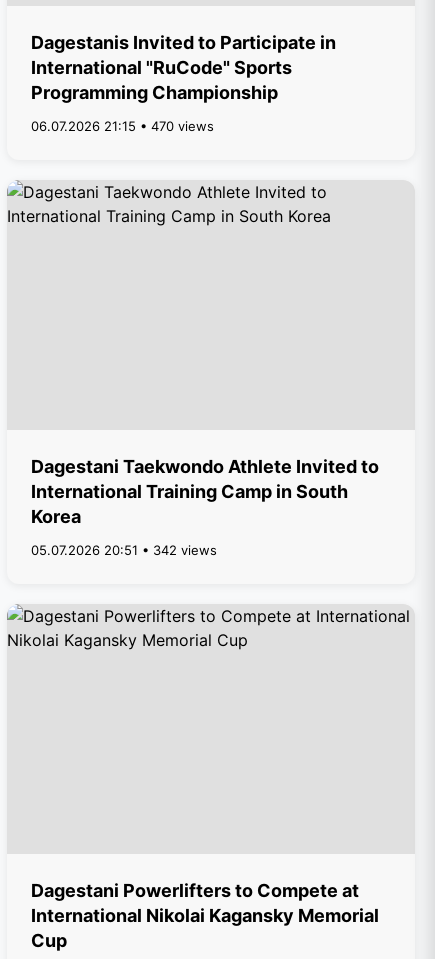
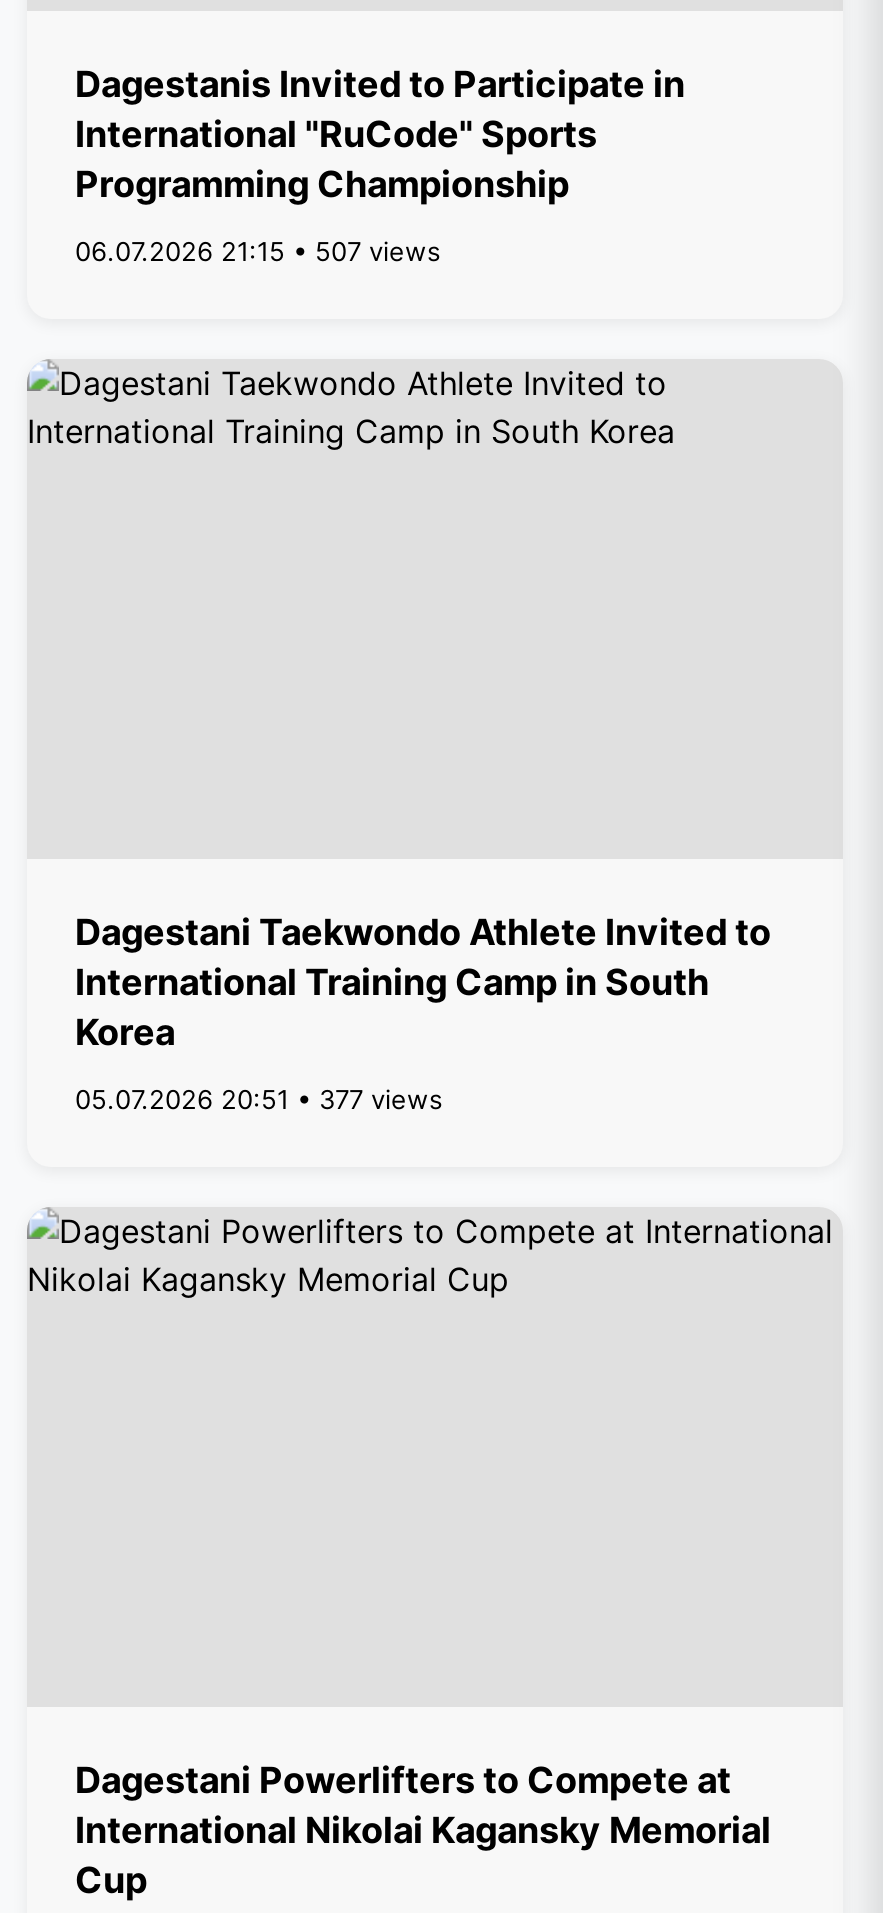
- 06.07.2026 21:15 • 470 views
+ 06.07.2026 21:15 • 507 views

- 05.07.2026 20:51 • 342 views
+ 05.07.2026 20:51 • 377 views
